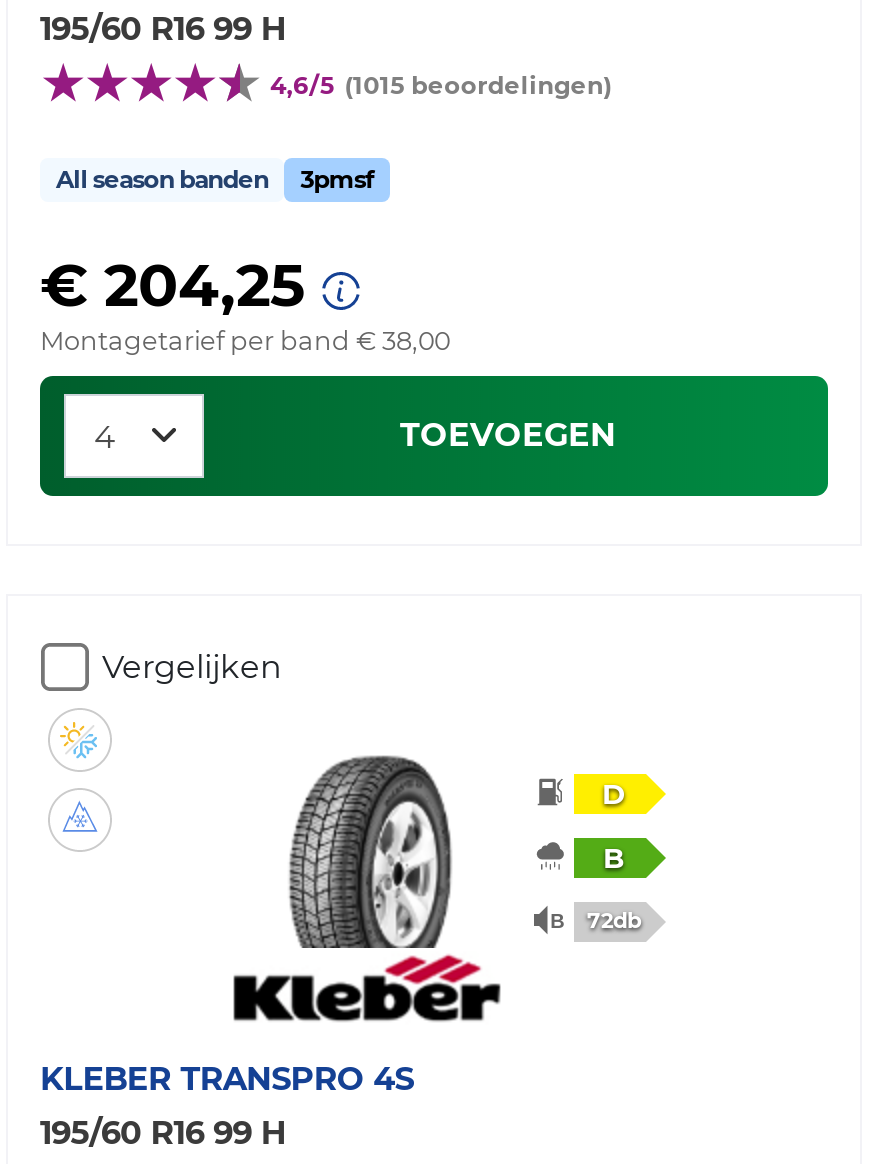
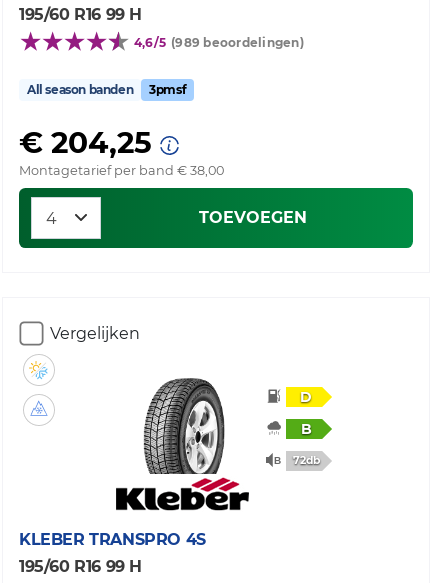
- 4,6/5 (1015 beoordelingen)
+ 4,6/5 (989 beoordelingen)
